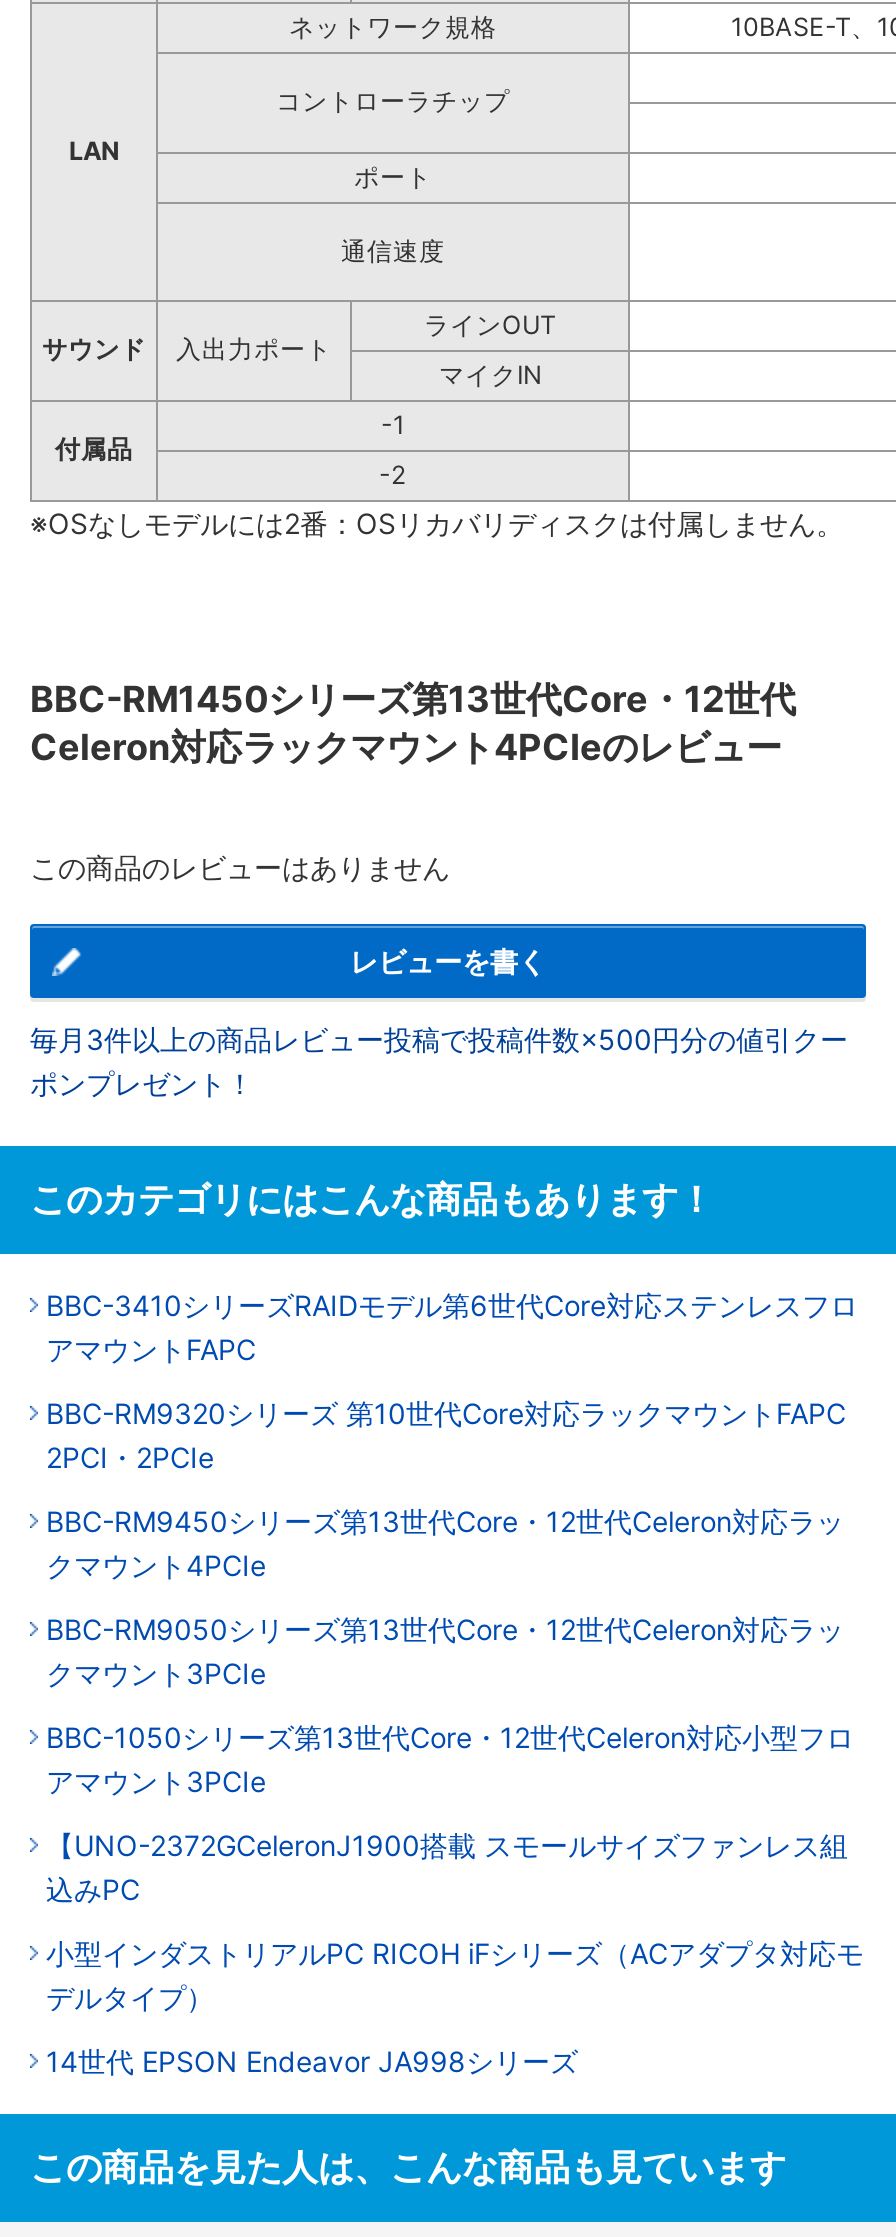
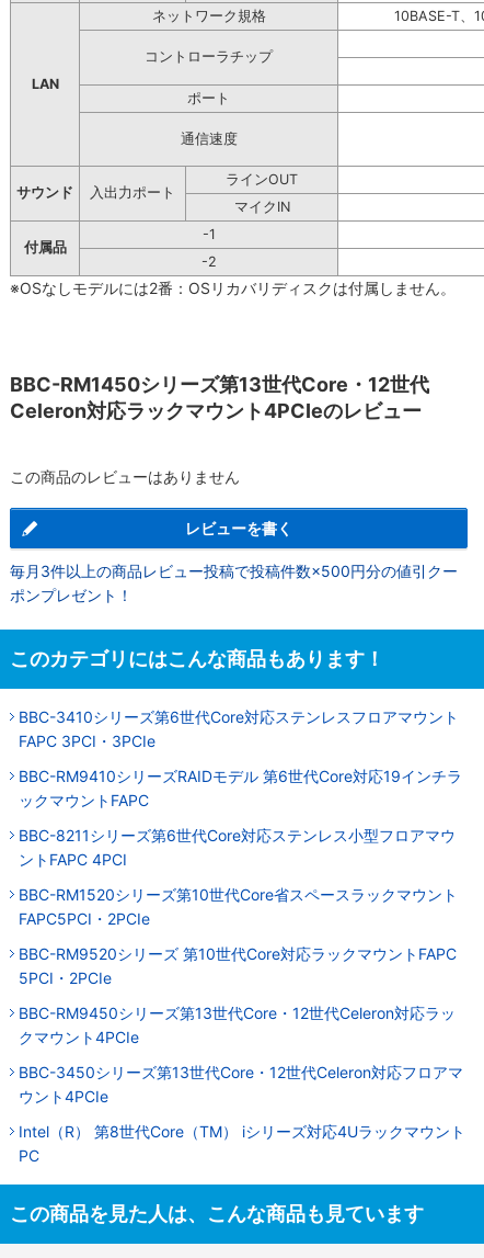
- BBC-3410シリーズRAIDモデル第6世代Core対応ステンレスフロ
- アマウントFAPC
- BBC-RM9320シリーズ 第10世代Core対応ラックマウントFAPC
- 2PCI・2PCIe
+ BBC-3410シリーズ第6世代Core対応ステンレスフロアマウント
+ FAPC 3PCI・3PCIe
+ BBC-RM9410シリーズRAIDモデル 第6世代Core対応19インチラ
+ ックマウントFAPC
+ BBC-8211シリーズ第6世代Core対応ステンレス小型フロアマウ
+ ントFAPC 4PCI
+ BBC-RM1520シリーズ第10世代Core省スペースラックマウント
+ FAPC5PCI・2PCIe
+ BBC-RM9520シリーズ 第10世代Core対応ラックマウントFAPC
+ 5PCI・2PCIe

moved down: BBC-RM9450シリーズ第13世代Core・12世代Celeron対応ラッ | クマウント4PCIe

- BBC-RM9050シリーズ第13世代Core・12世代Celeron対応ラッ
- クマウント3PCIe
- BBC-1050シリーズ第13世代Core・12世代Celeron対応小型フロ
- アマウント3PCIe
- 【UNO-2372GCeleronJ1900搭載 スモールサイズファンレス組
- 込みPC
- 小型インダストリアルPC RICOH iFシリーズ（ACアダプタ対応モ
- デルタイプ）
- 14世代 EPSON Endeavor JA998シリーズ
+ BBC-3450シリーズ第13世代Core・12世代Celeron対応フロアマ
+ ウント4PCIe
+ Intel（R） 第8世代Core（TM） iシリーズ対応4Uラックマウント
+ PC
